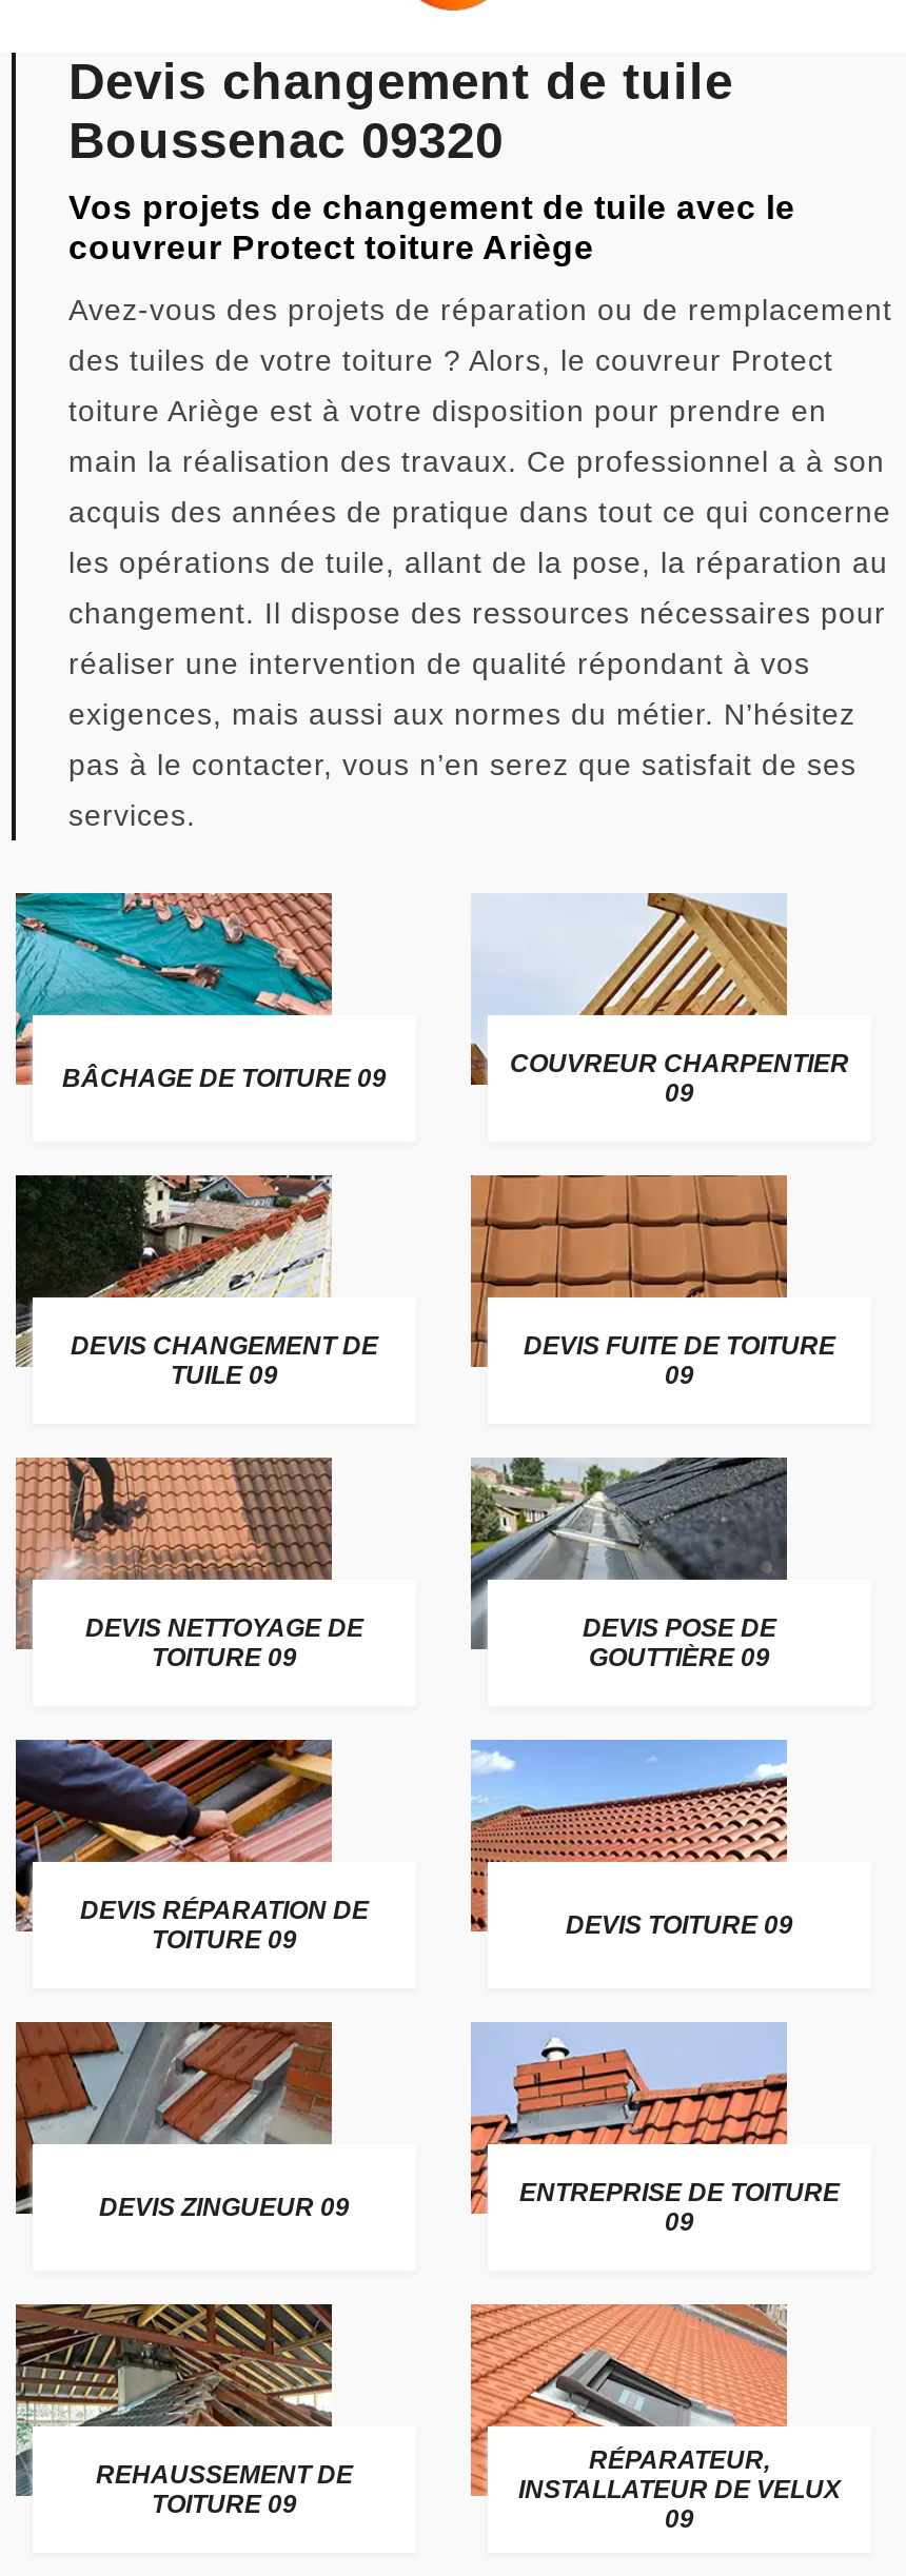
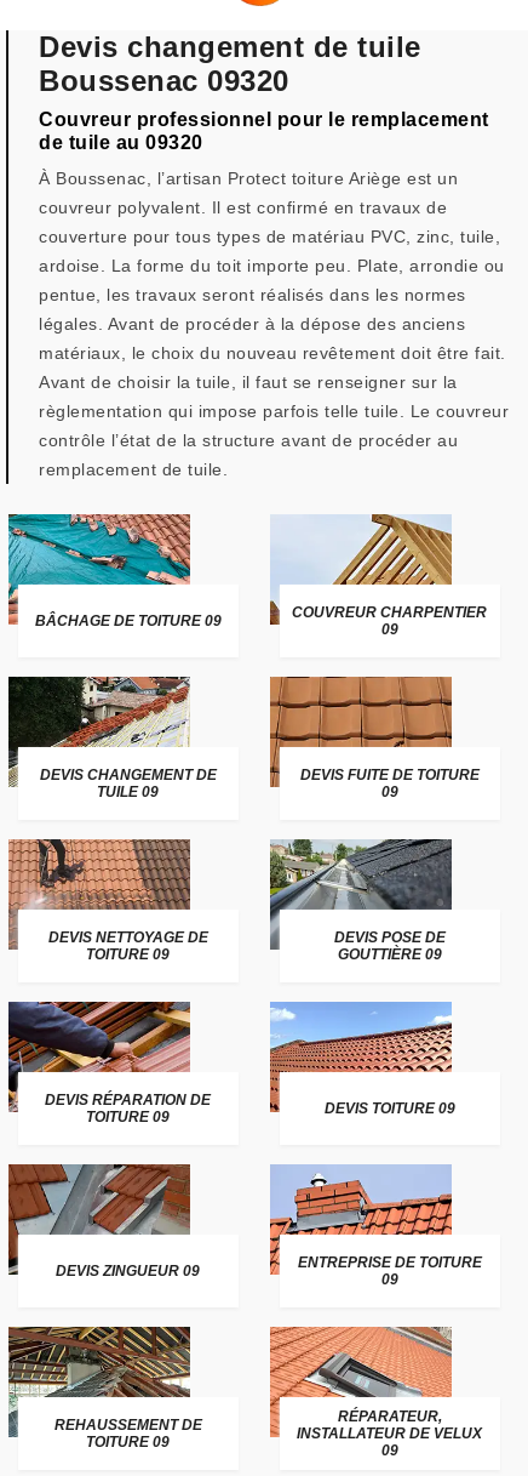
- Vos projets de changement de tuile avec le
- couvreur Protect toiture Ariège
+ Couvreur professionnel pour le remplacement
+ de tuile au 09320

- Avez-vous des projets de réparation ou de remplacement
+ À Boussenac, l’artisan Protect toiture Ariège est un

- des tuiles de votre toiture ? Alors, le couvreur Protect
+ couvreur polyvalent. Il est confirmé en travaux de

- toiture Ariège est à votre disposition pour prendre en
+ couverture pour tous types de matériau PVC, zinc, tuile,

- main la réalisation des travaux. Ce professionnel a à son
+ ardoise. La forme du toit importe peu. Plate, arrondie ou

- acquis des années de pratique dans tout ce qui concerne
+ pentue, les travaux seront réalisés dans les normes

- les opérations de tuile, allant de la pose, la réparation au
+ légales. Avant de procéder à la dépose des anciens

- changement. Il dispose des ressources nécessaires pour
+ matériaux, le choix du nouveau revêtement doit être fait.

- réaliser une intervention de qualité répondant à vos
+ Avant de choisir la tuile, il faut se renseigner sur la

- exigences, mais aussi aux normes du métier. N’hésitez
+ règlementation qui impose parfois telle tuile. Le couvreur

- pas à le contacter, vous n’en serez que satisfait de ses
+ contrôle l’état de la structure avant de procéder au

- services.
+ remplacement de tuile.
